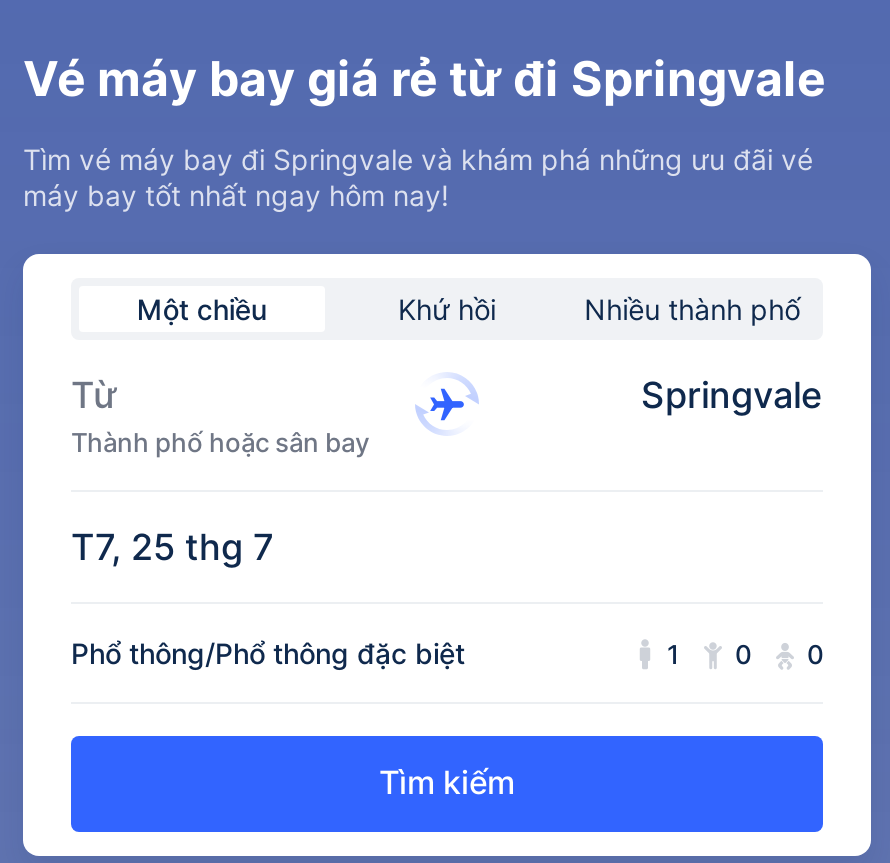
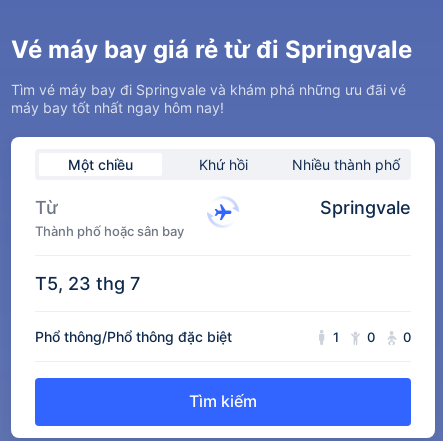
- T7, 25 thg 7
+ T5, 23 thg 7
